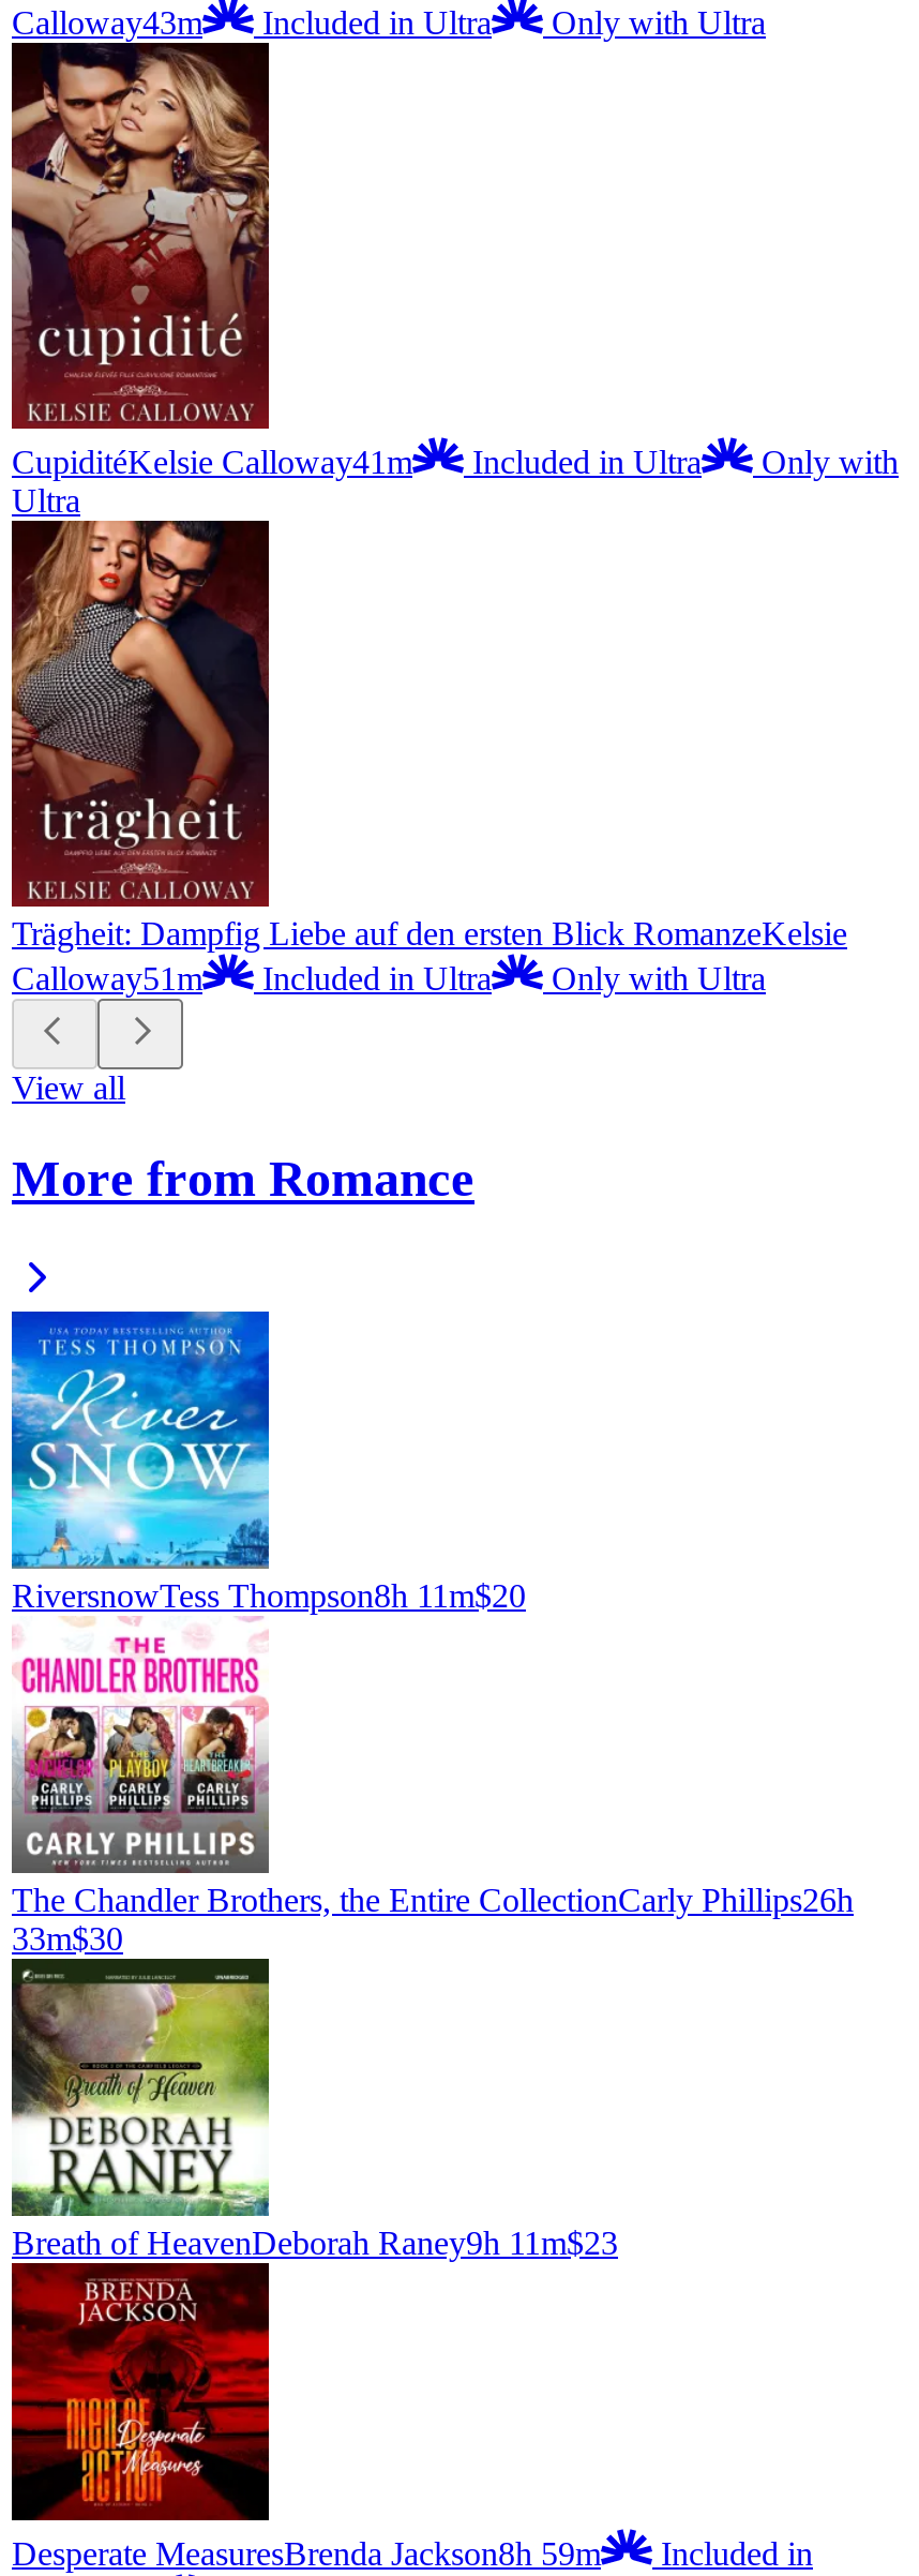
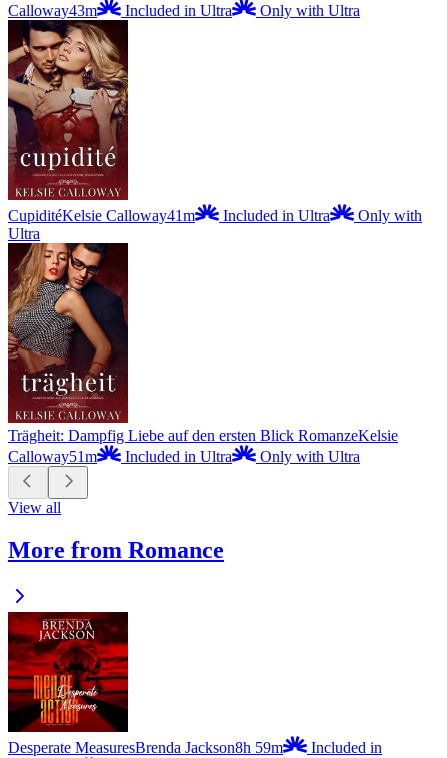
- [image]
- RiversnowTess Thompson8h 11m$20

- [image]
- The Chandler Brothers, the Entire CollectionCarly Phillips26h
- 33m$30

- [image]
- Breath of HeavenDeborah Raney9h 11m$23
